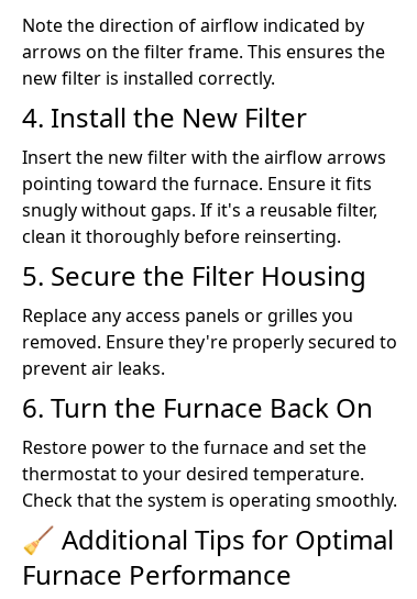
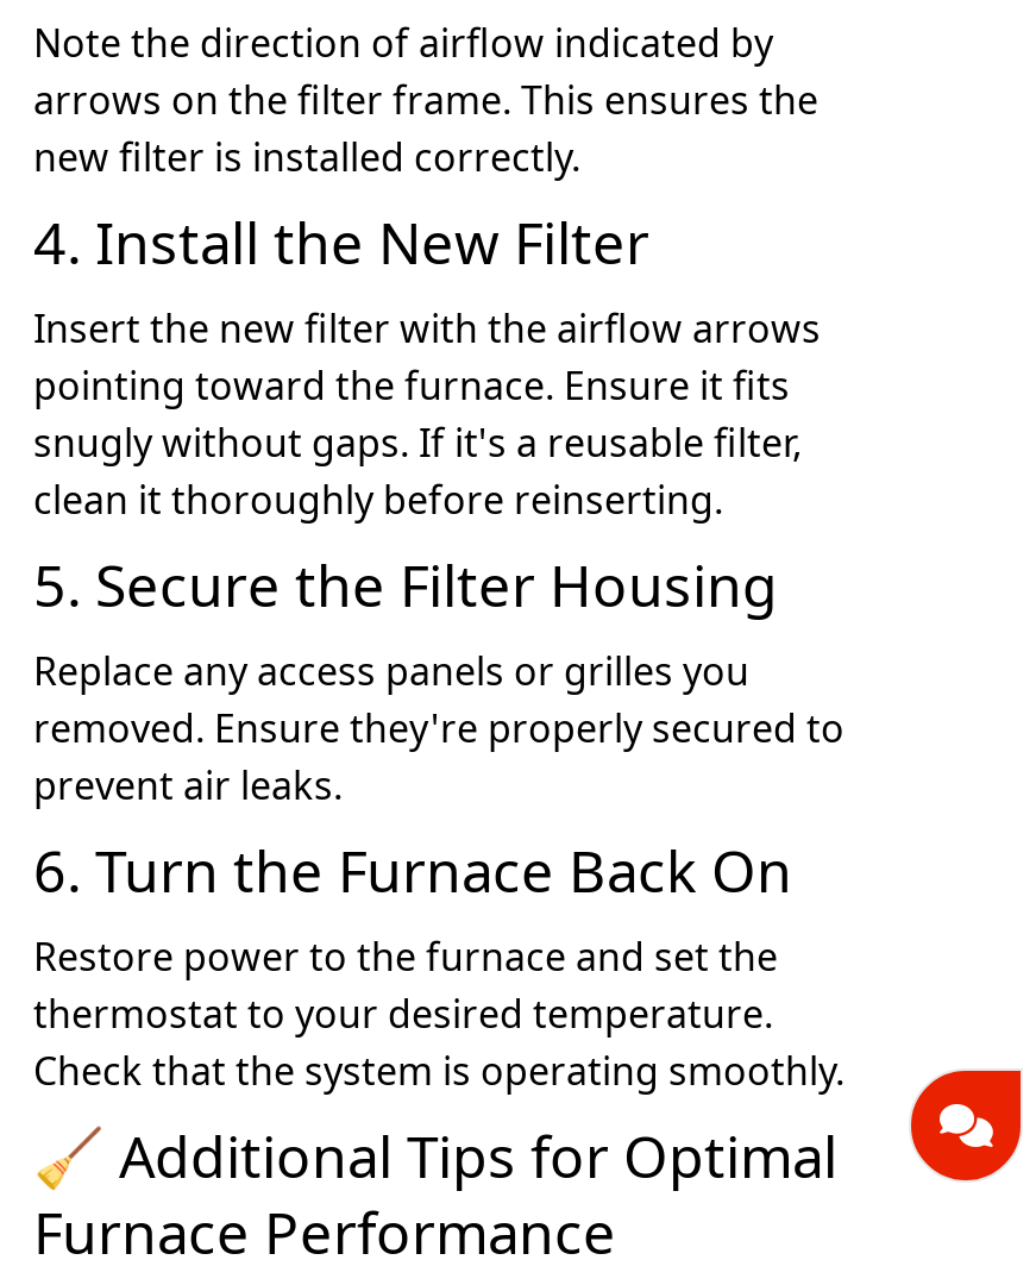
+ [image]
